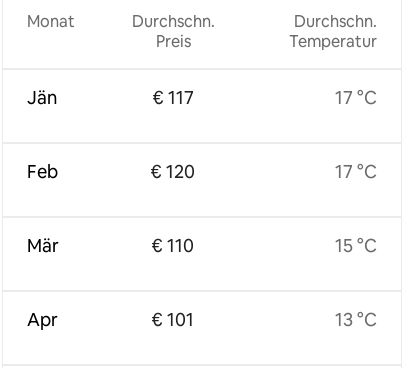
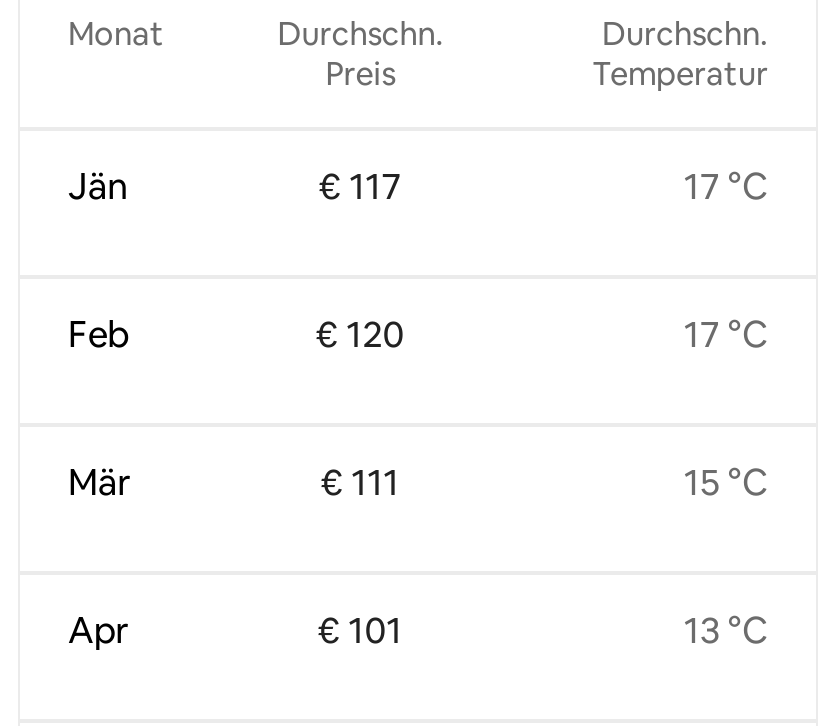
- € 110
+ € 111
